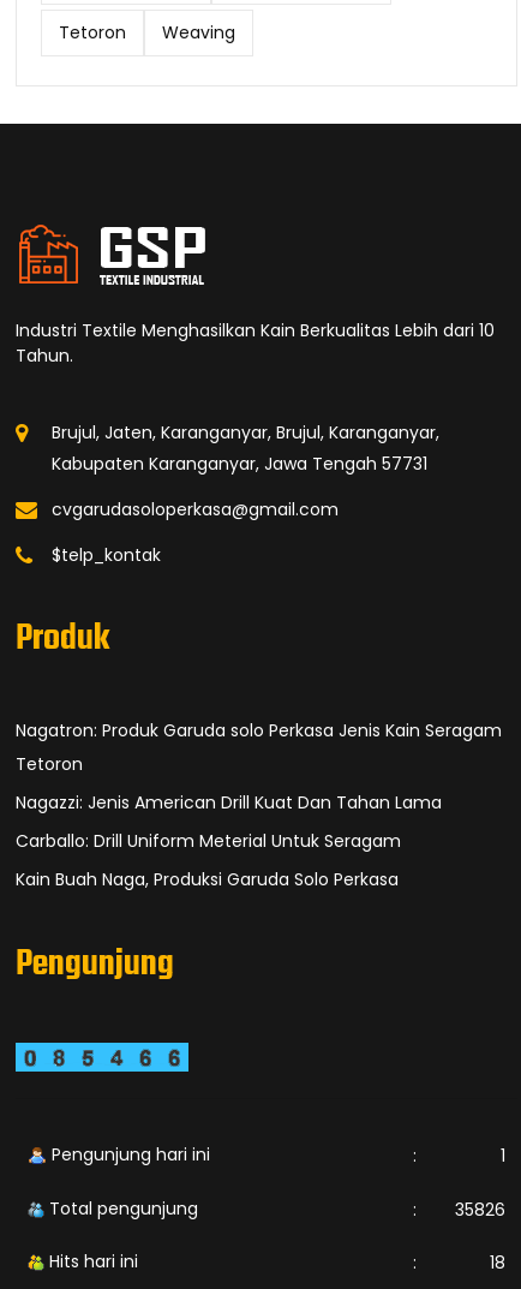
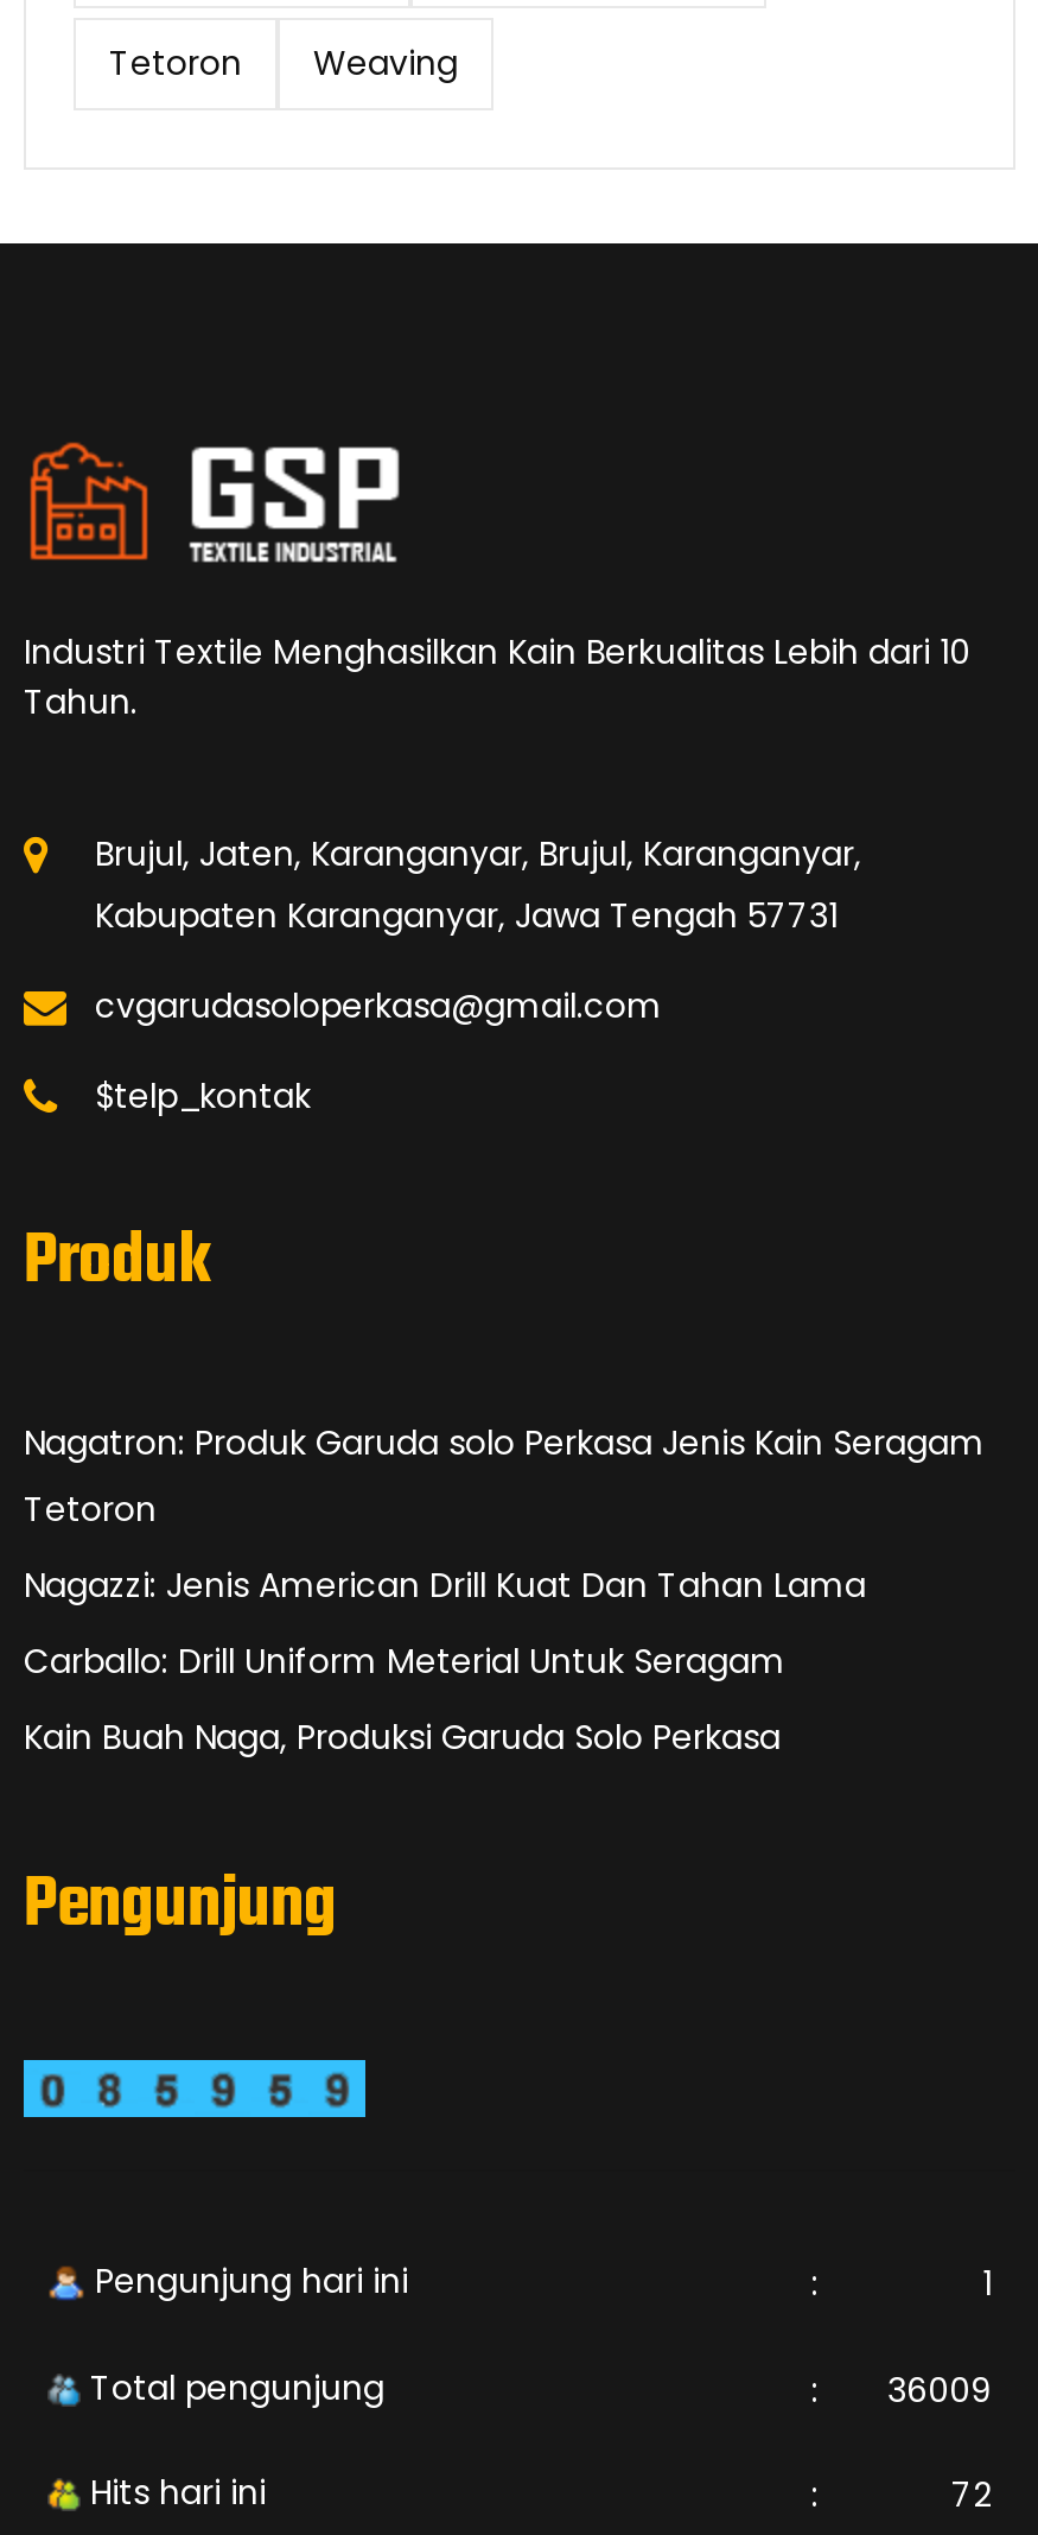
- 35826
+ 36009

- 18
+ 72
